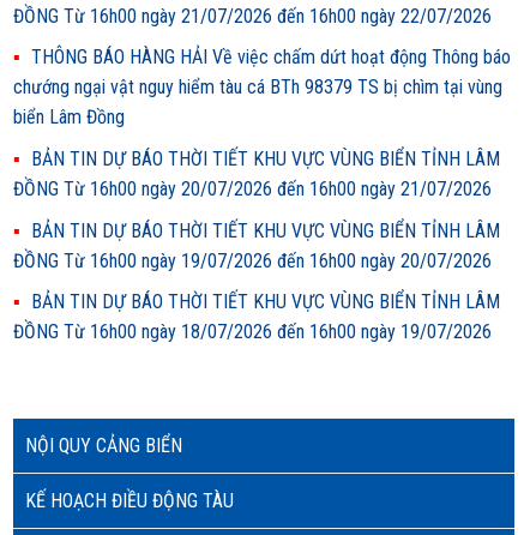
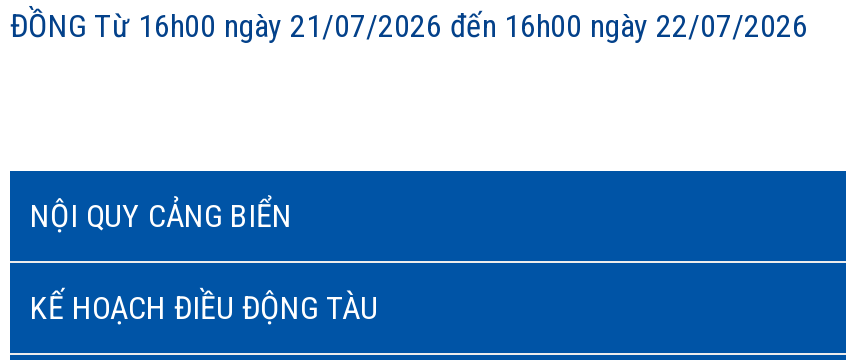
- THÔNG BÁO HÀNG HẢI Về việc chấm dứt hoạt động Thông báo
- chướng ngại vật nguy hiểm tàu cá BTh 98379 TS bị chìm tại vùng
- biển Lâm Đồng
- BẢN TIN DỰ BÁO THỜI TIẾT KHU VỰC VÙNG BIỂN TỈNH LÂM
- ĐỒNG Từ 16h00 ngày 20/07/2026 đến 16h00 ngày 21/07/2026
- BẢN TIN DỰ BÁO THỜI TIẾT KHU VỰC VÙNG BIỂN TỈNH LÂM
- ĐỒNG Từ 16h00 ngày 19/07/2026 đến 16h00 ngày 20/07/2026
- BẢN TIN DỰ BÁO THỜI TIẾT KHU VỰC VÙNG BIỂN TỈNH LÂM
- ĐỒNG Từ 16h00 ngày 18/07/2026 đến 16h00 ngày 19/07/2026
